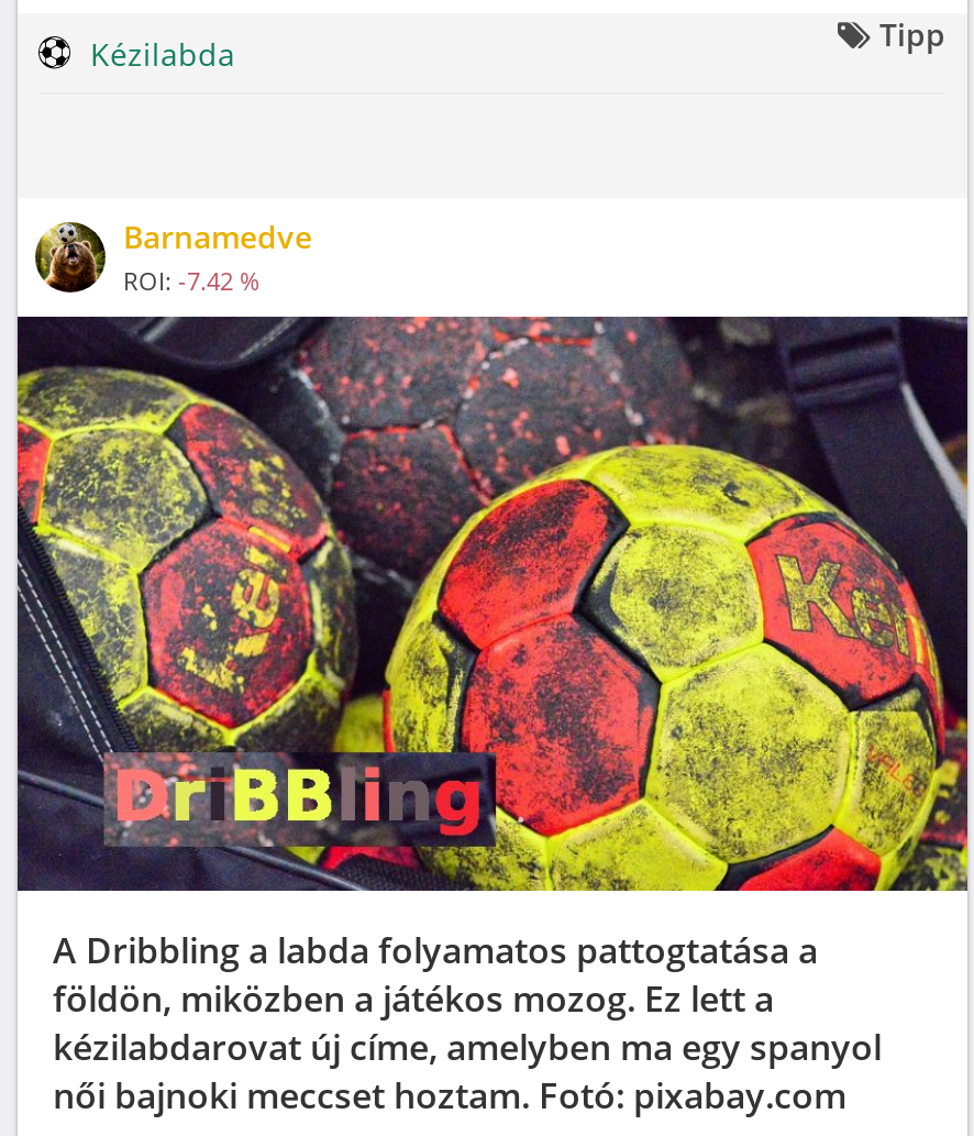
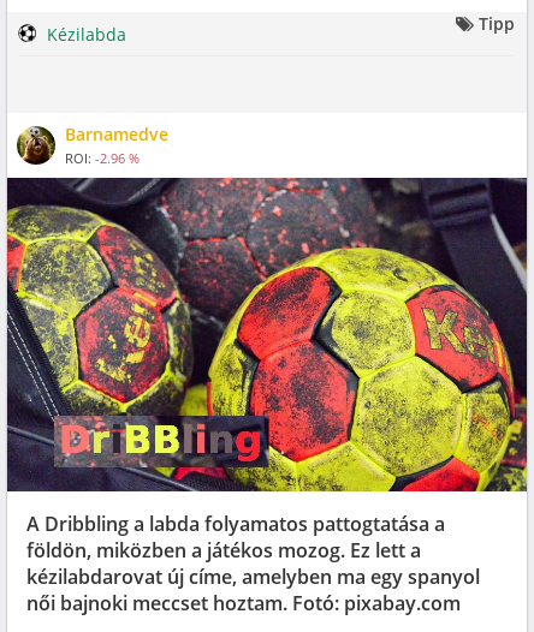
- ROI: -7.42 %
+ ROI: -2.96 %
